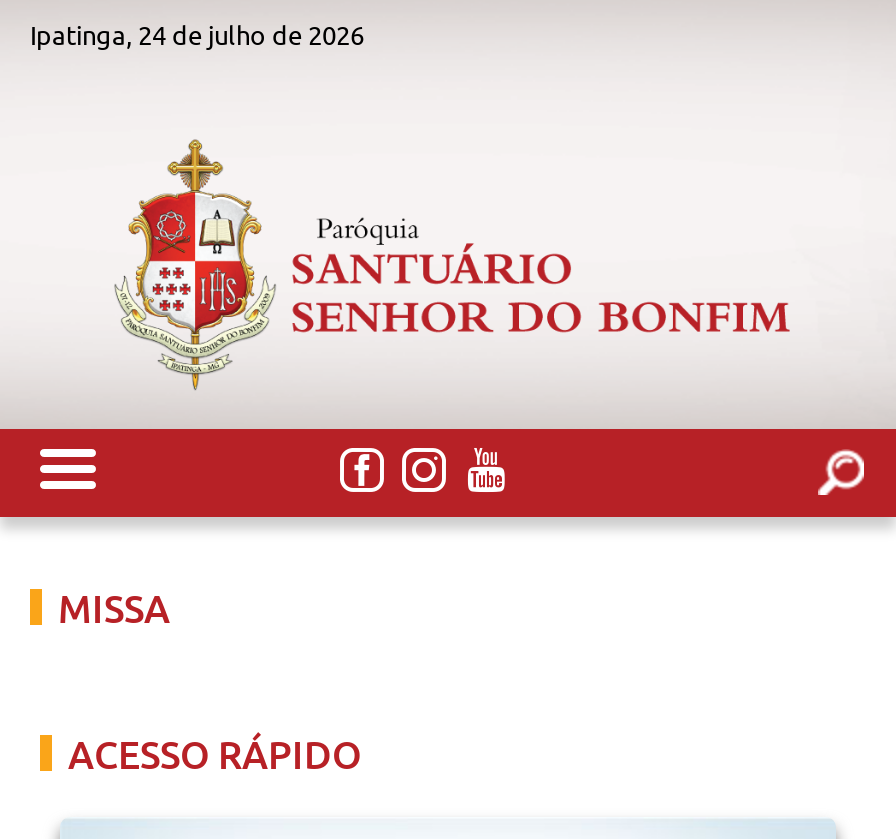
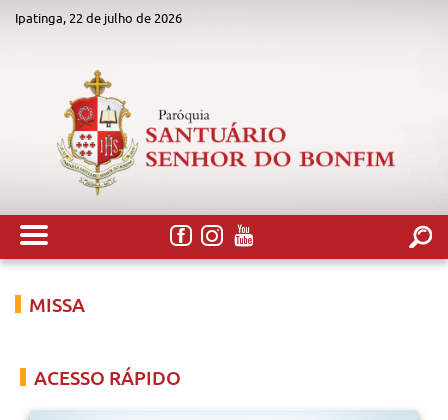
- Ipatinga, 24 de julho de 2026
+ Ipatinga, 22 de julho de 2026
